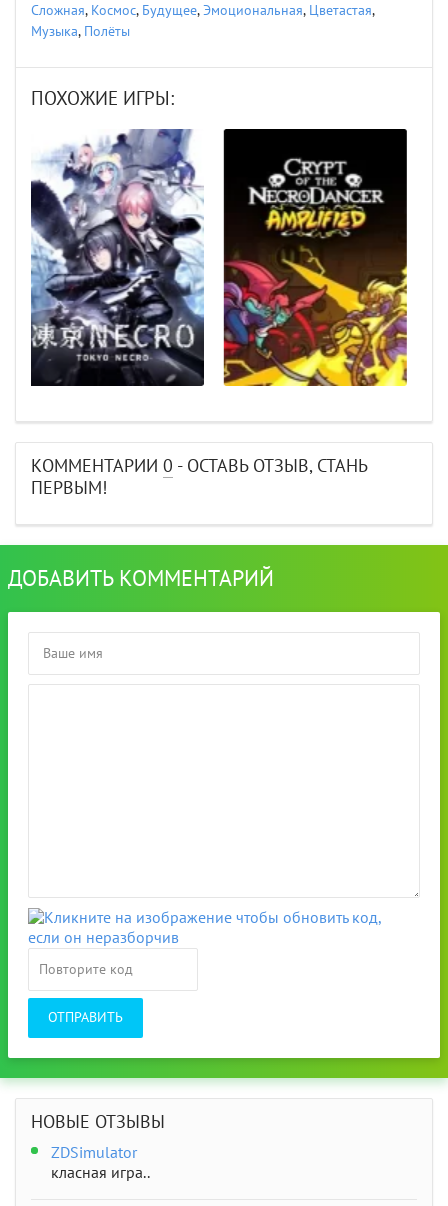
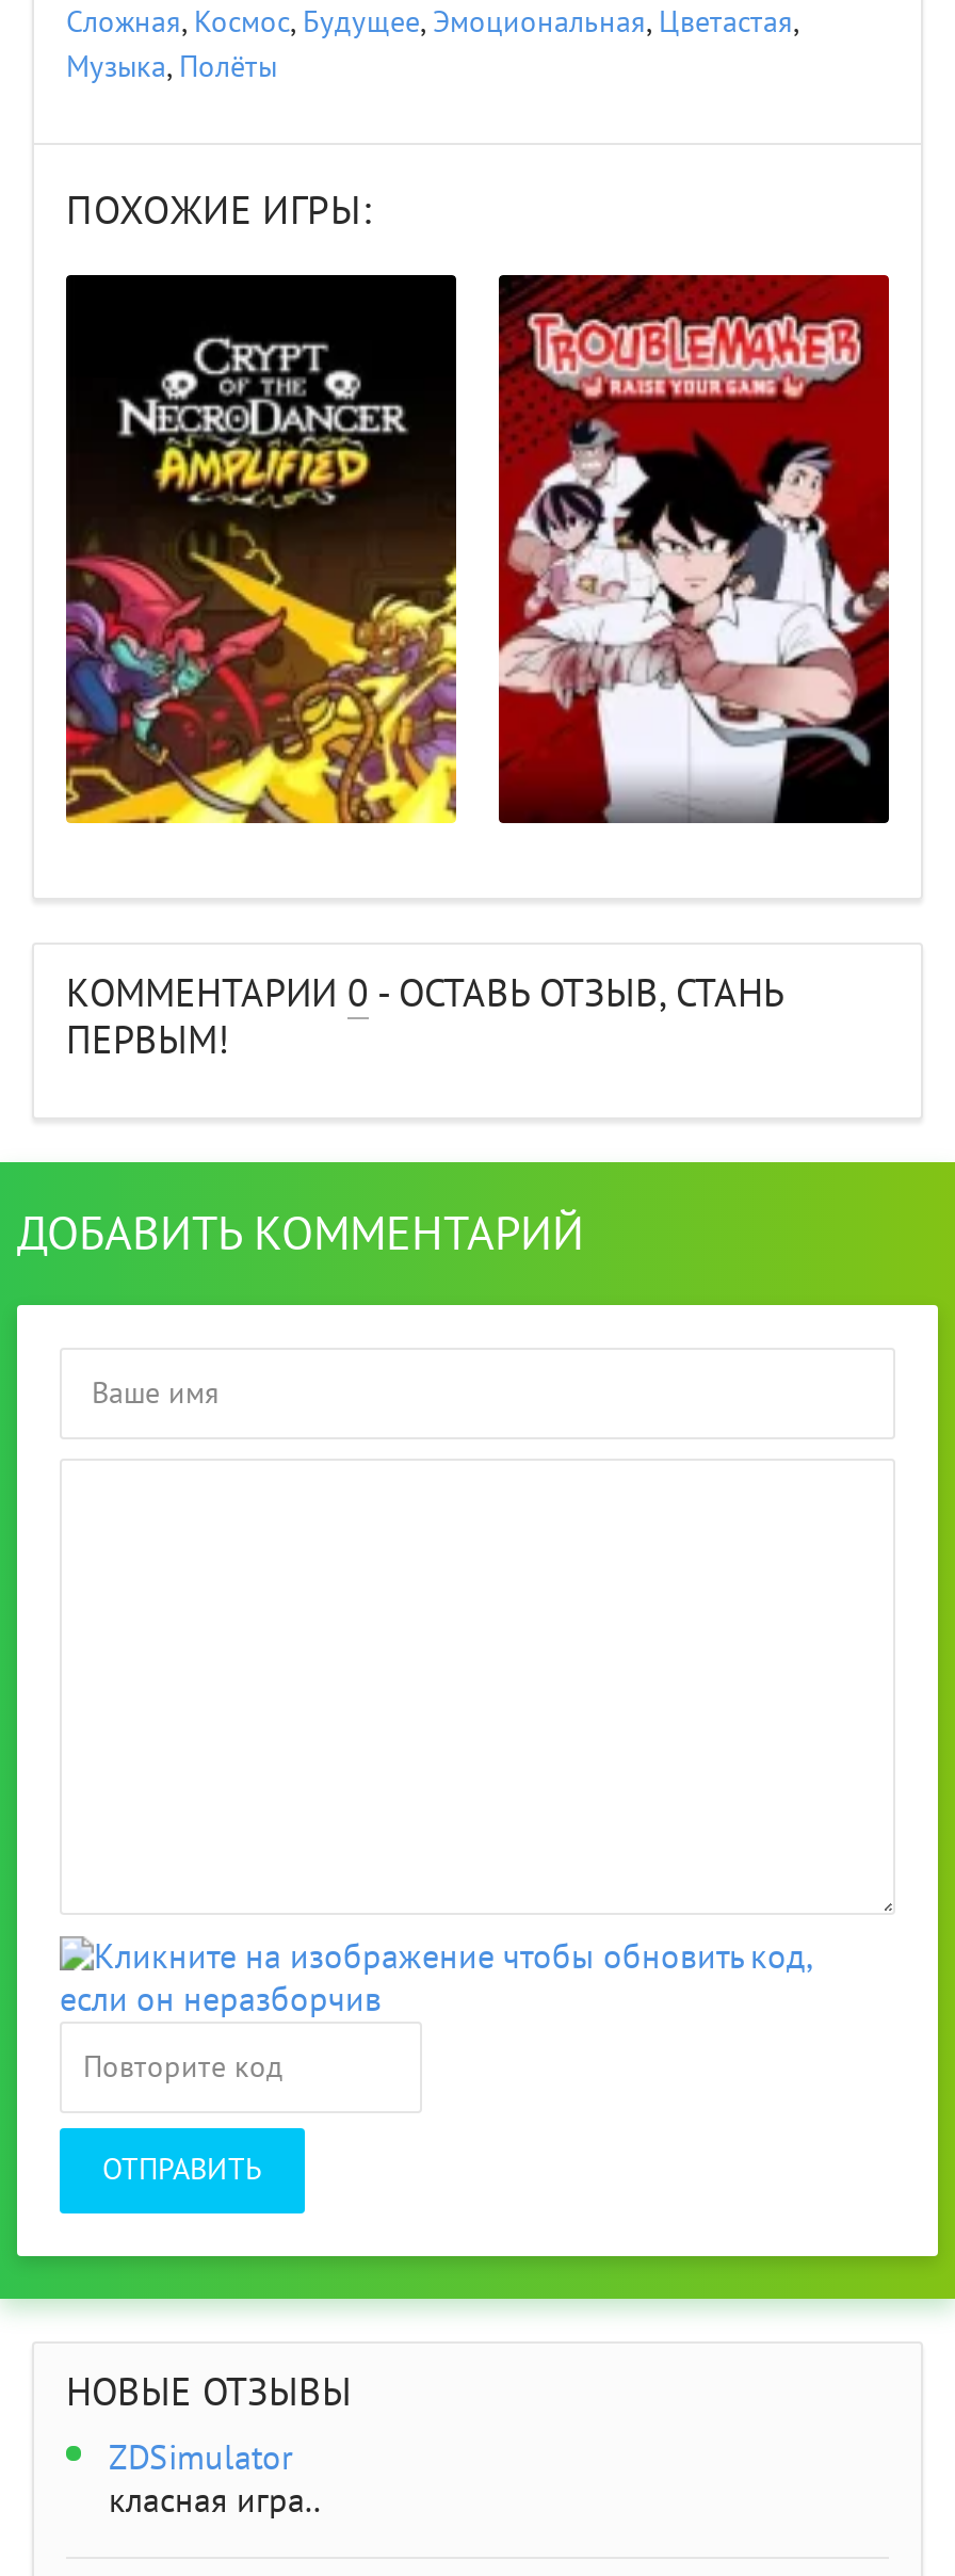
- [image]
+ [image]

- [image]
+ [image]
